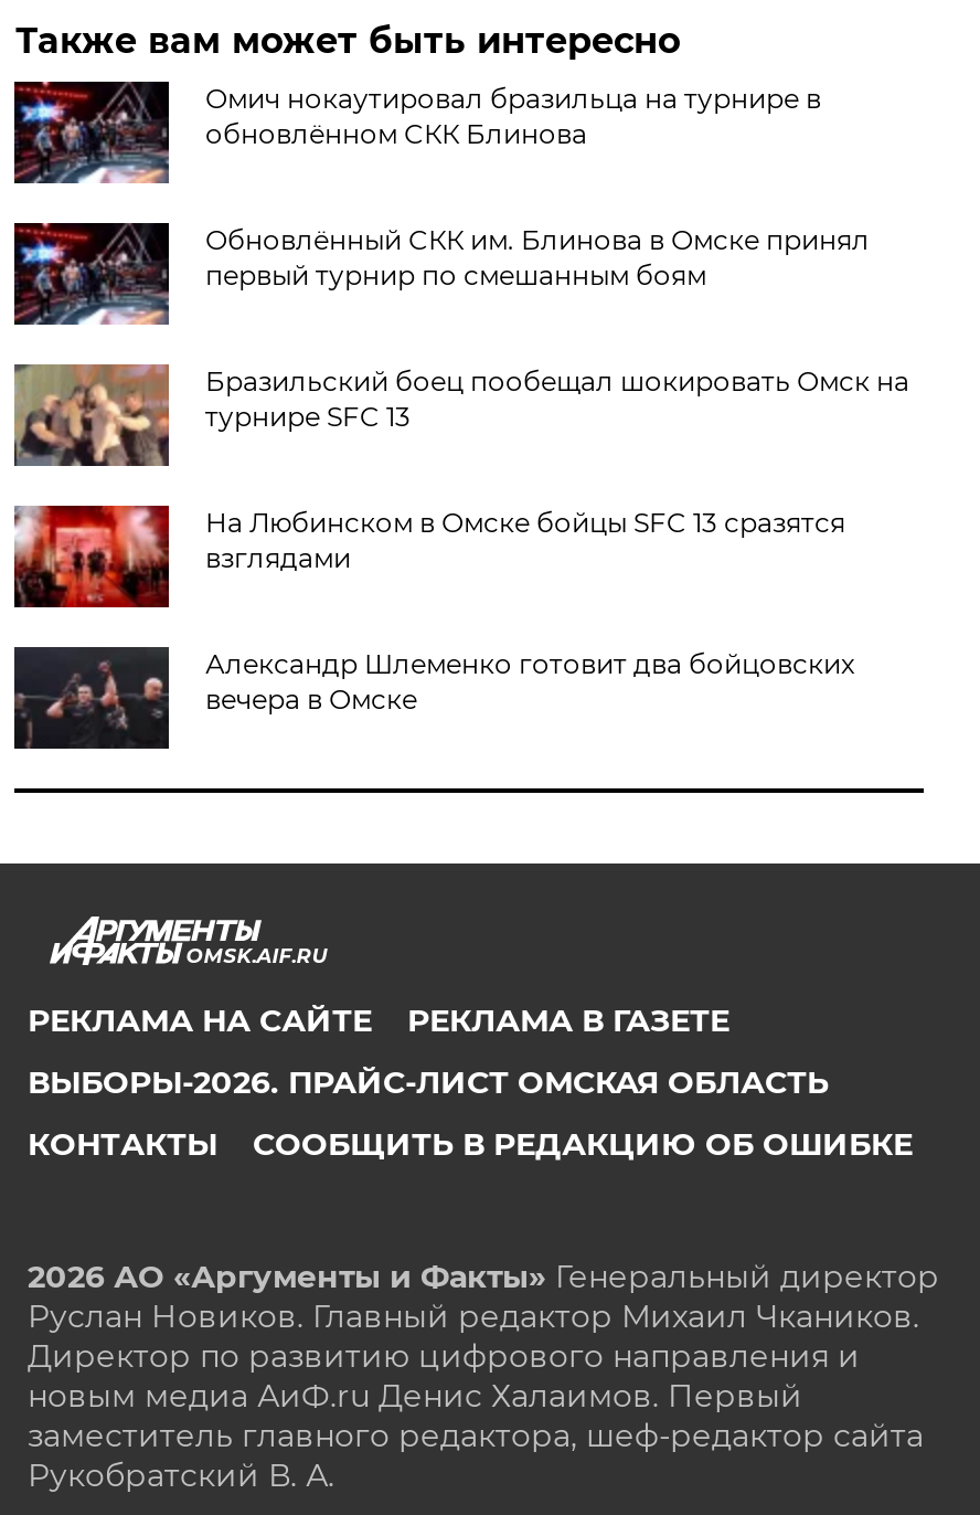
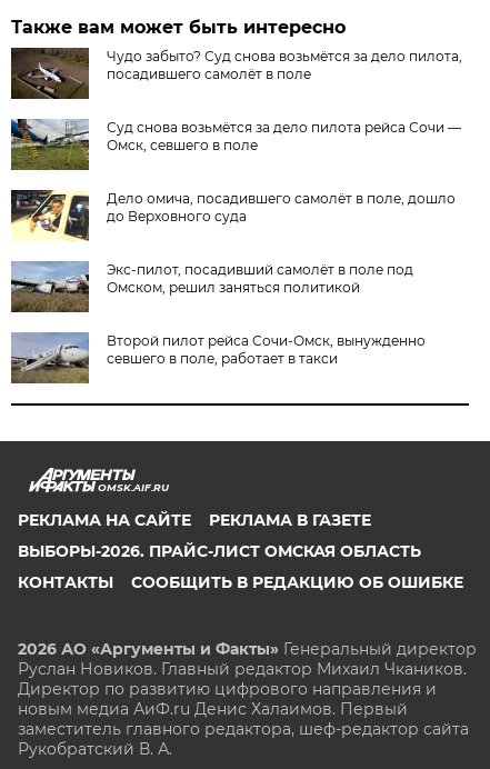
- [image]
- Омич нокаутировал бразильца на турнире в
- обновлённом СКК Блинова
+ [image]
+ Чудо забыто? Суд снова возьмётся за дело пилота,
+ посадившего самолёт в поле

- [image]
- Обновлённый СКК им. Блинова в Омске принял
- первый турнир по смешанным боям
+ [image]
+ Суд снова возьмётся за дело пилота рейса Сочи —
+ Омск, севшего в поле

- [image]
- Бразильский боец пообещал шокировать Омск на
- турнире SFC 13
+ [image]
+ Дело омича, посадившего самолёт в поле, дошло
+ до Верховного суда

- [image]
- На Любинском в Омске бойцы SFC 13 сразятся
- взглядами
+ [image]
+ Экс-пилот, посадивший самолёт в поле под
+ Омском, решил заняться политикой

- [image]
- Александр Шлеменко готовит два бойцовских
- вечера в Омске
+ [image]
+ Второй пилот рейса Сочи-Омск, вынужденно
+ севшего в поле, работает в такси
